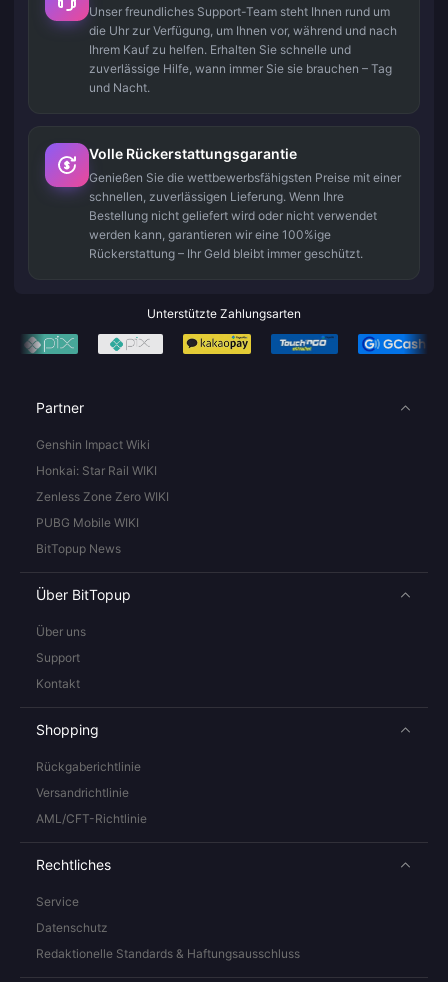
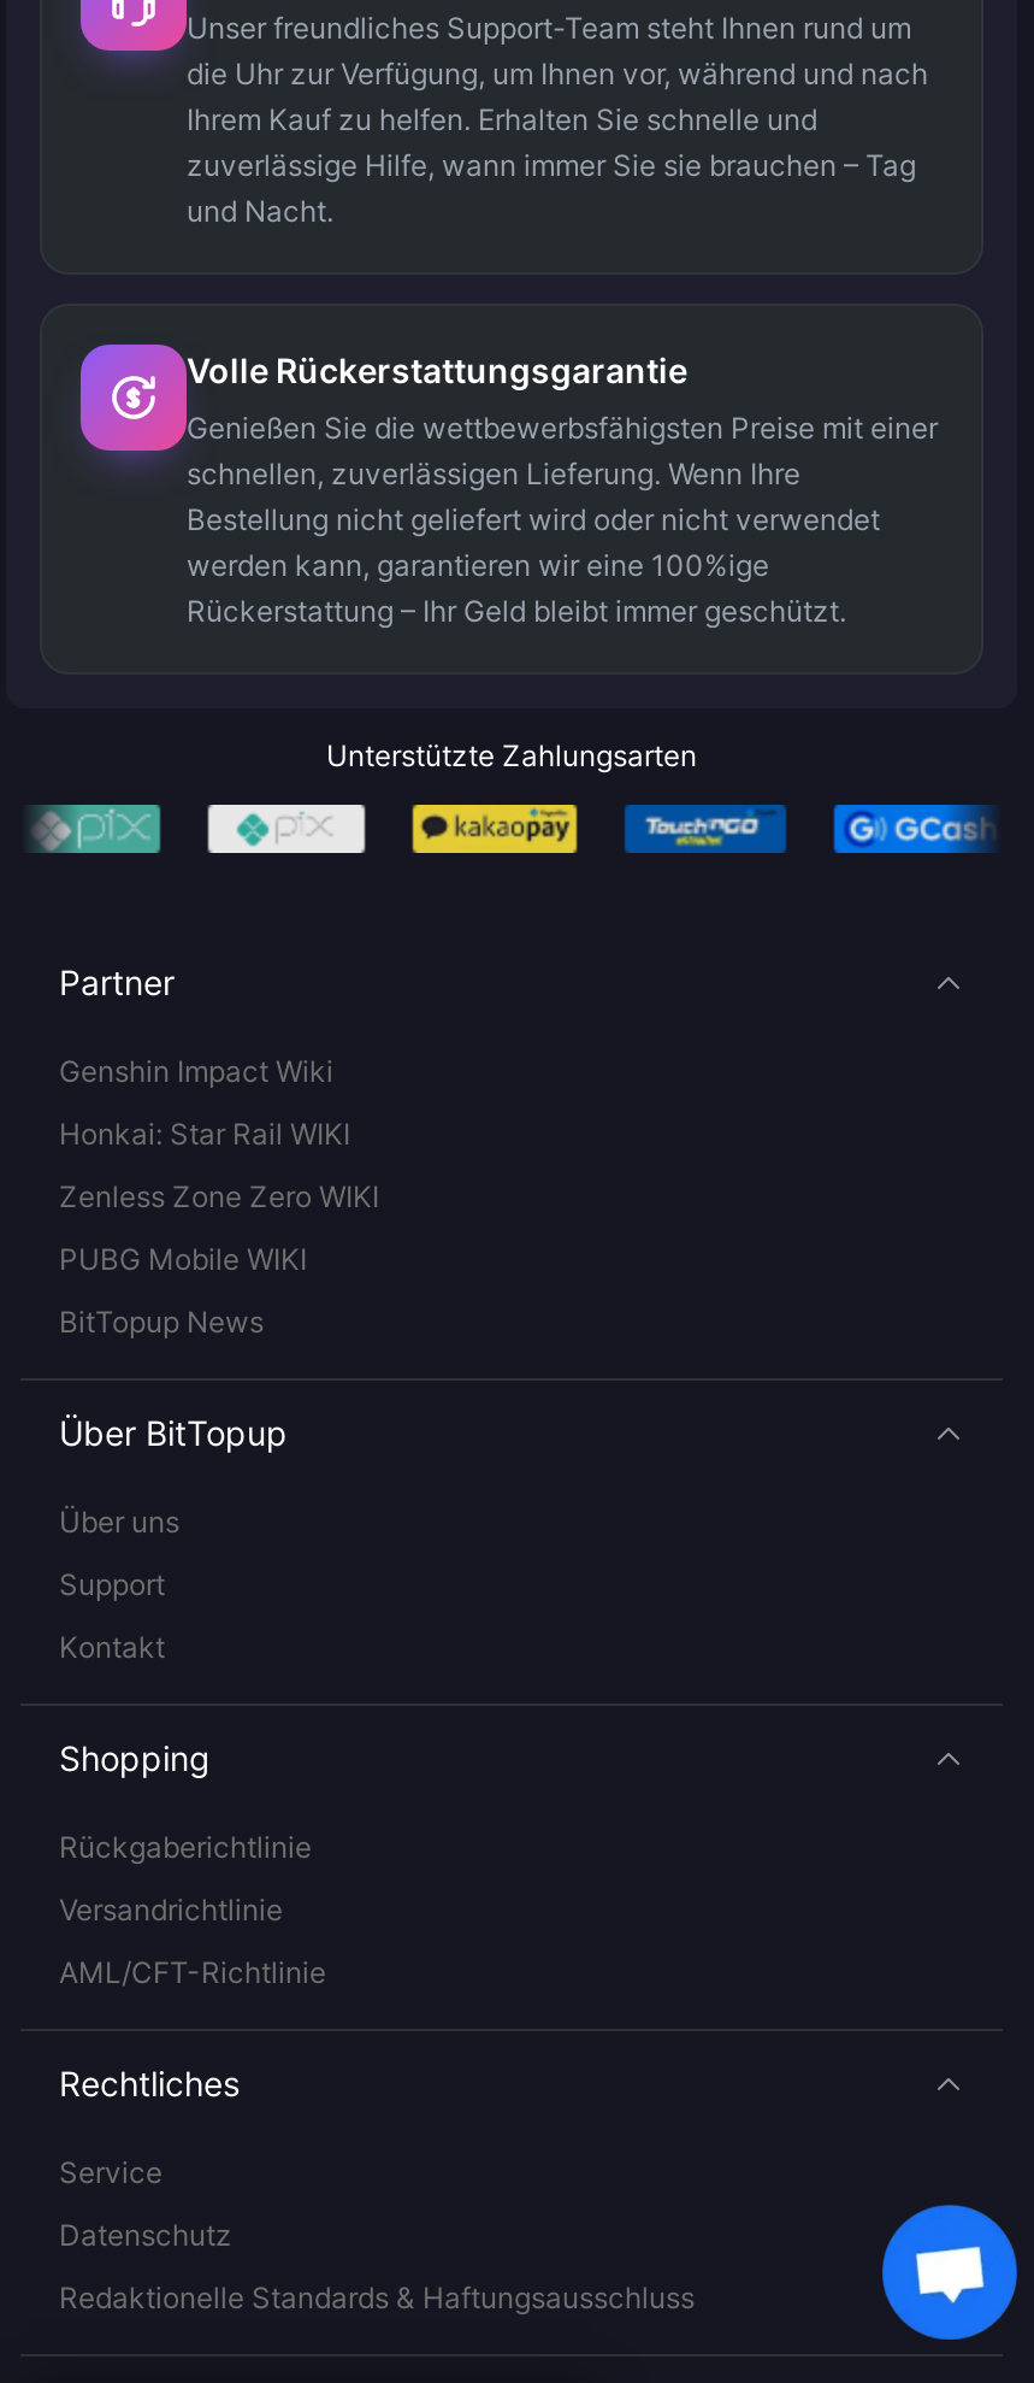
+ [image]
